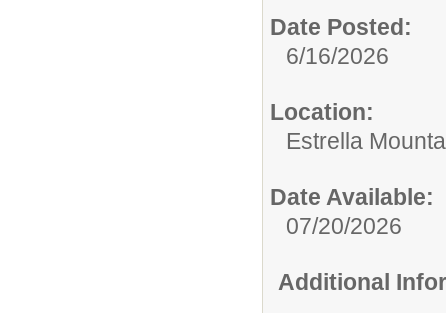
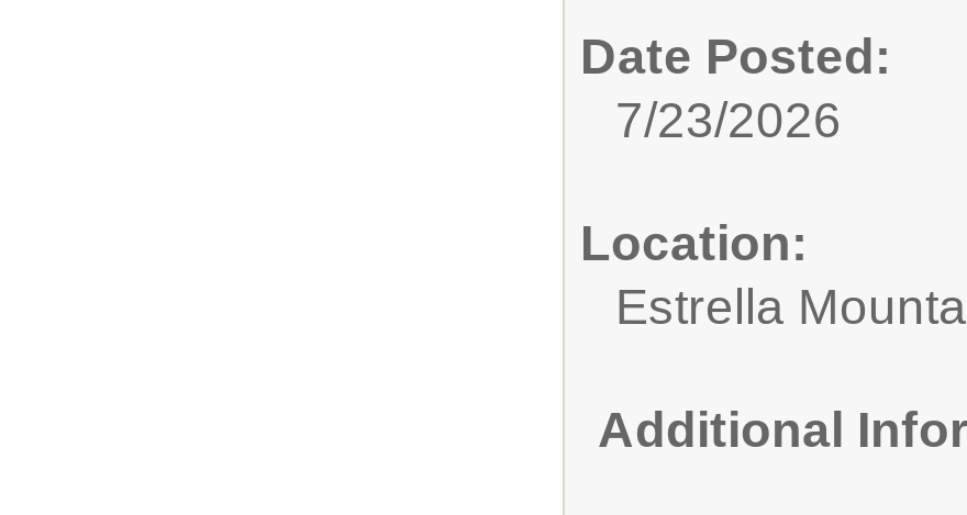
- 6/16/2026
+ 7/23/2026

- Date Available:
- 07/20/2026
